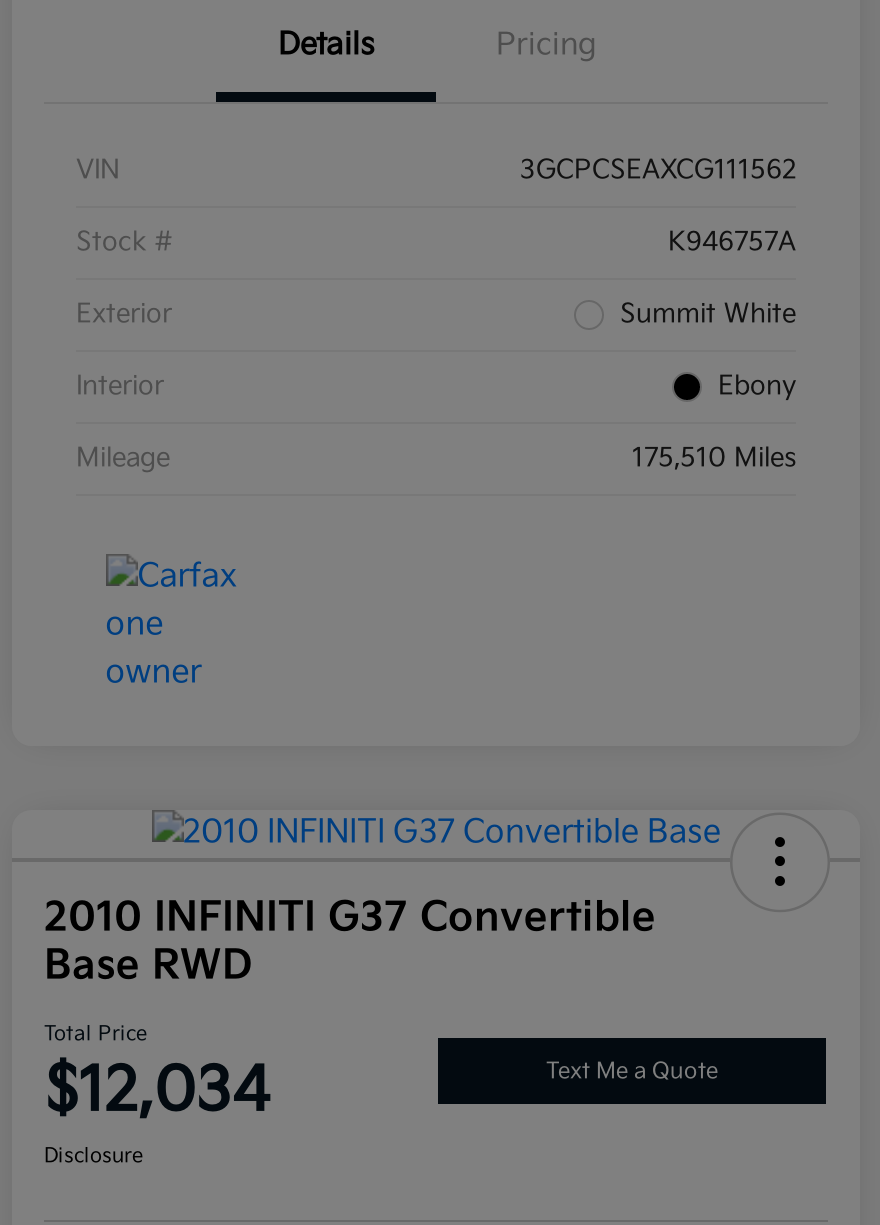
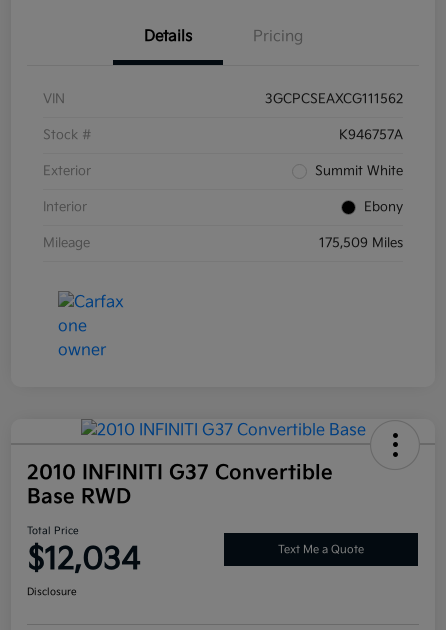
- 175,510 Miles
+ 175,509 Miles
